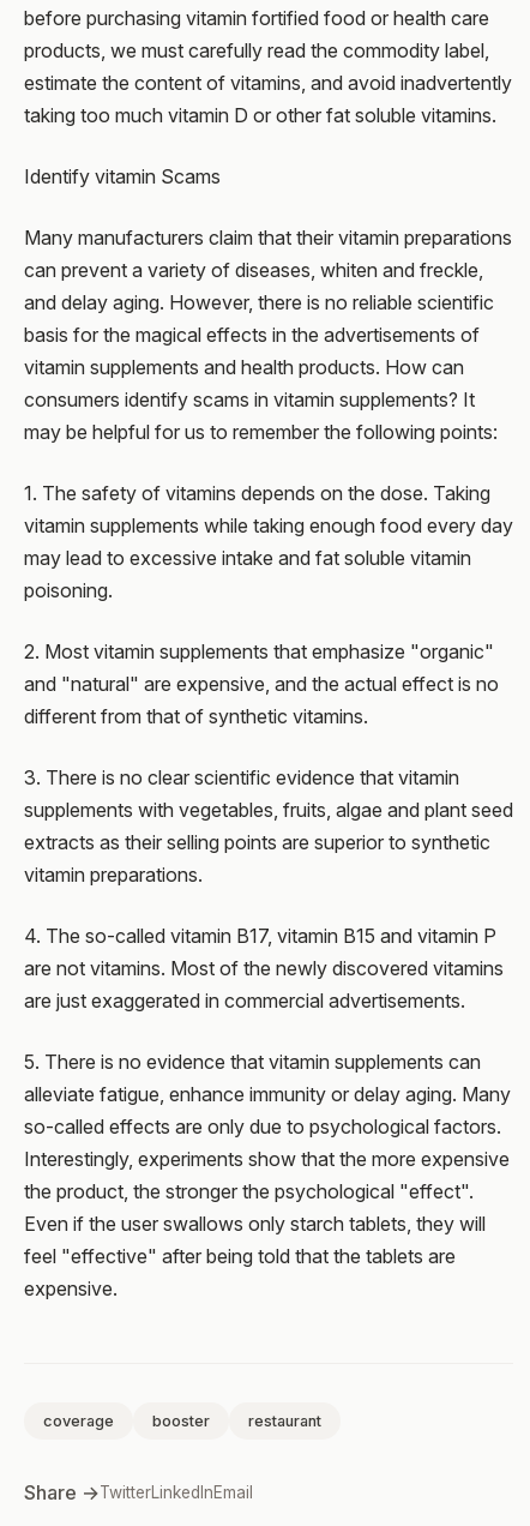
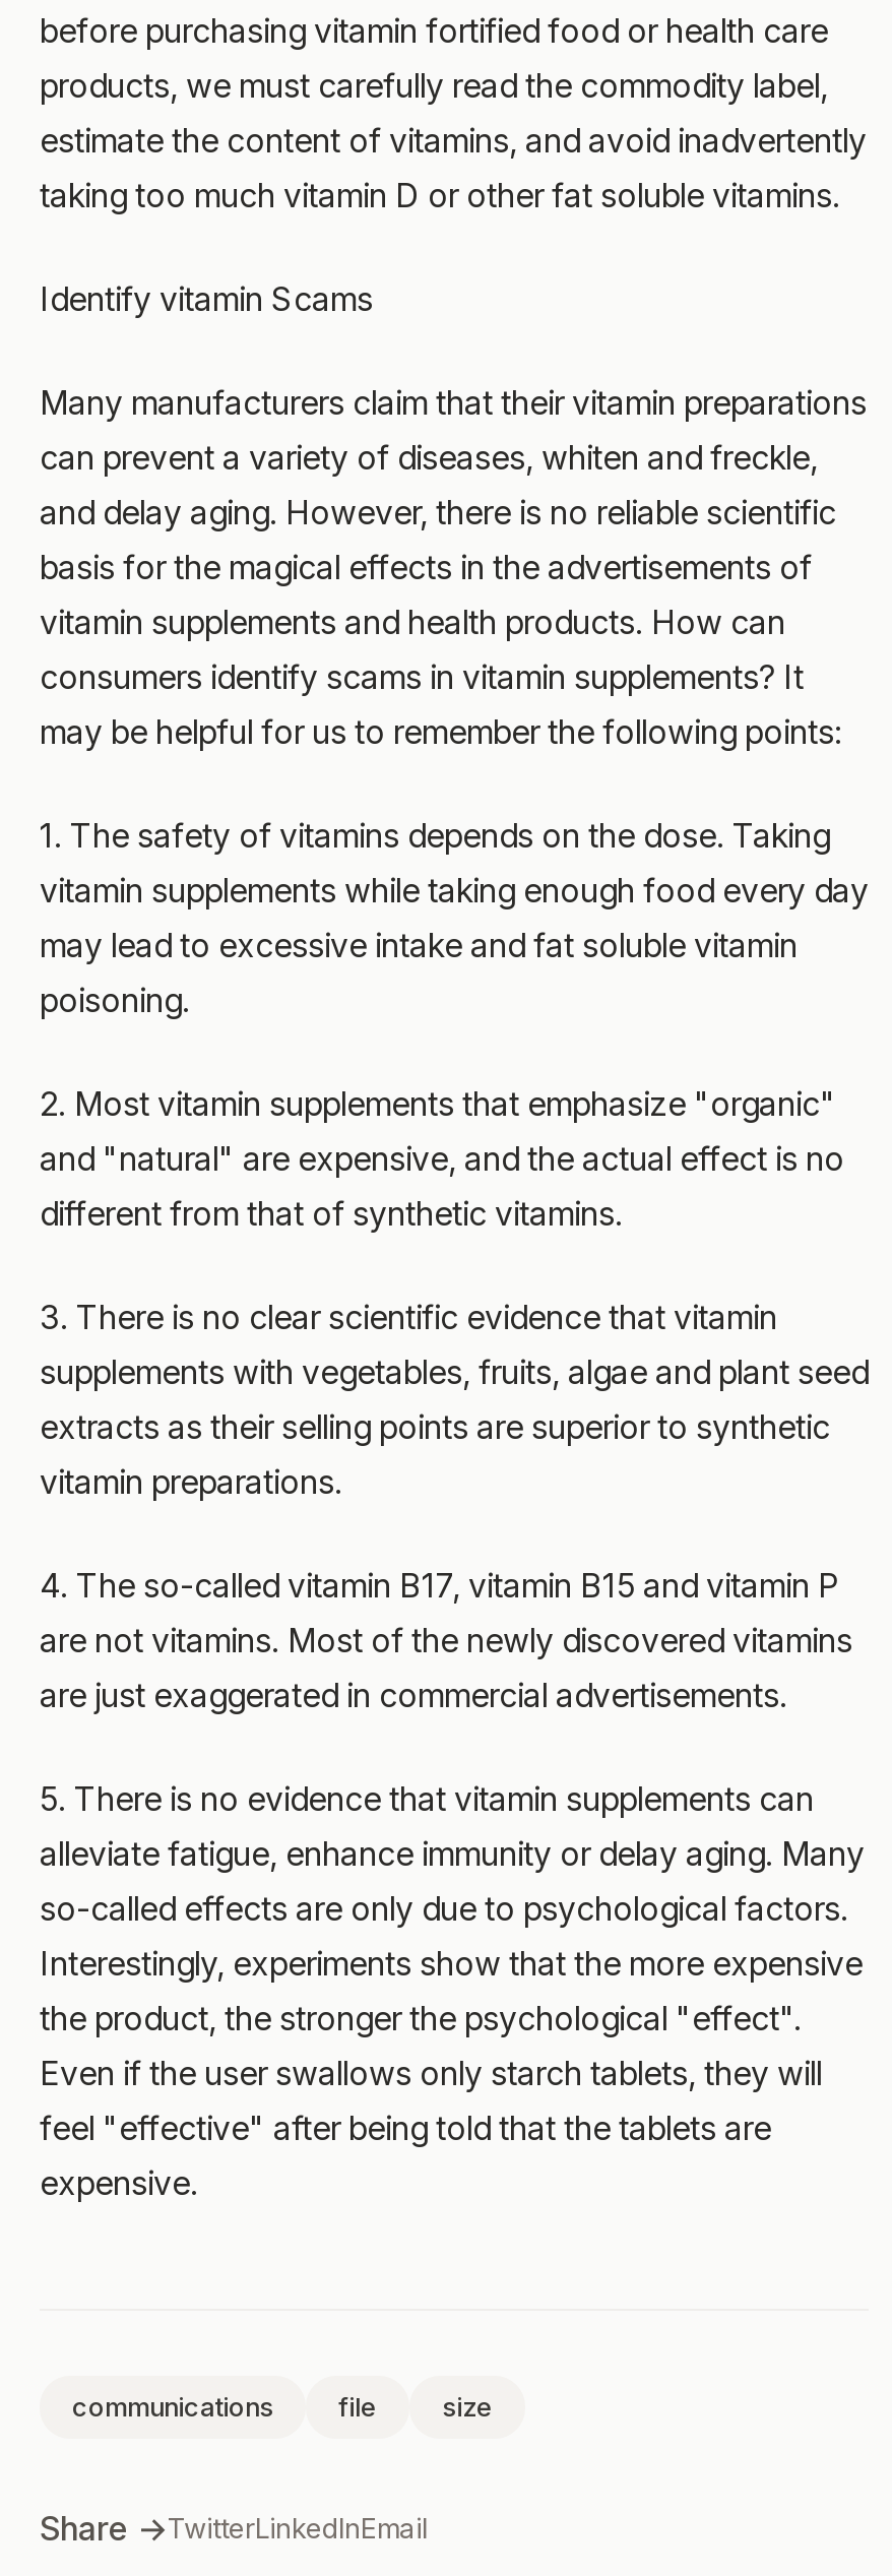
- coverage
- booster
- restaurant
+ communications
+ file
+ size
